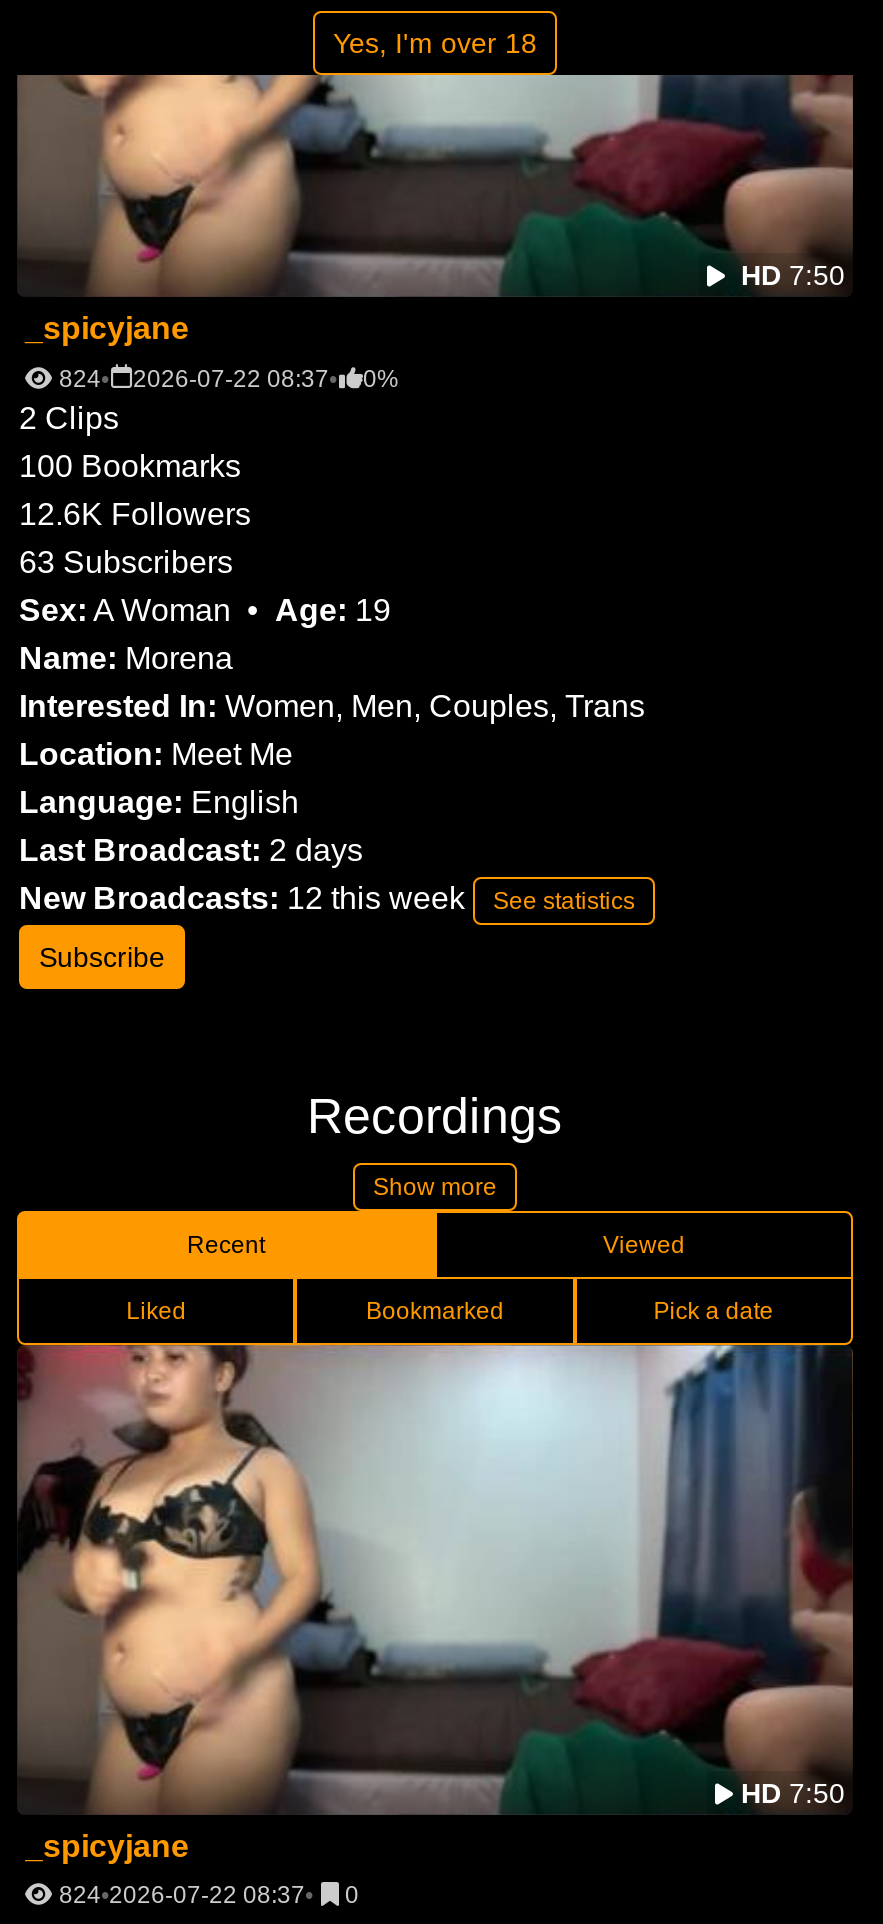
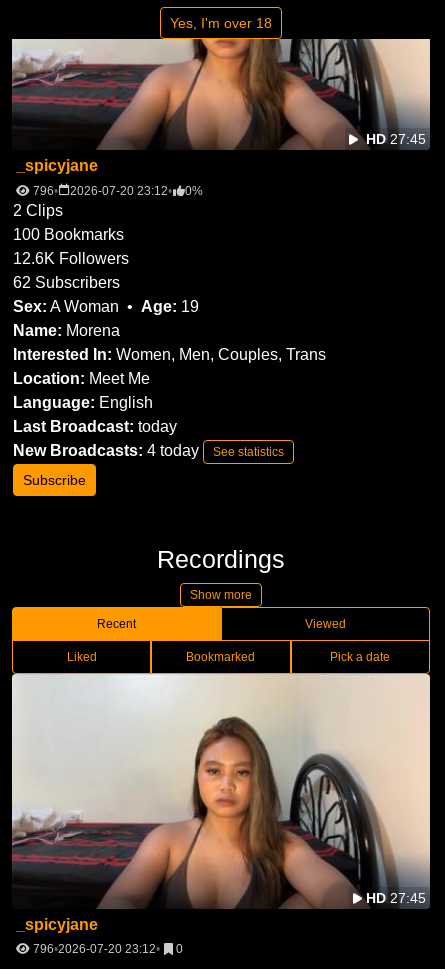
- [image]
- HD 7:50
+ [image]
+ HD 27:45

- 824
+ 796

- 2026-07-22 08:37
+ 2026-07-20 23:12

- 63 Subscribers
+ 62 Subscribers

- Last Broadcast: 2 days
- New Broadcasts: 12 this week
+ Last Broadcast: today
+ New Broadcasts: 4 today

- [image]
- HD 7:50
+ [image]
+ HD 27:45

- 824 2026-07-22 08:37 0
+ 796 2026-07-20 23:12 0
